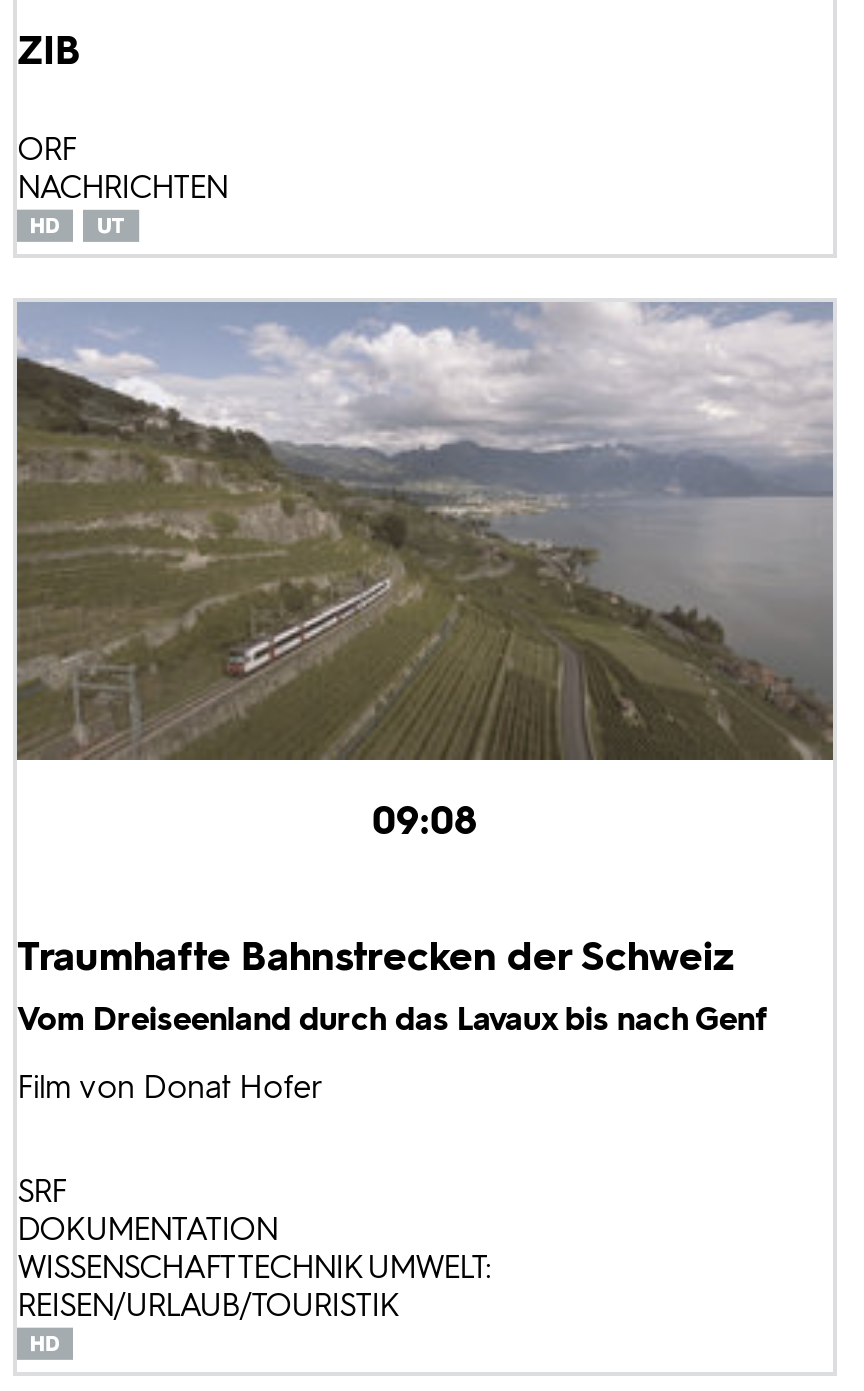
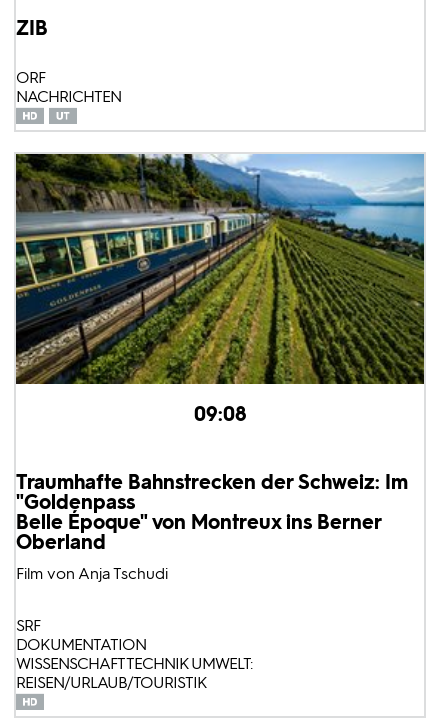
- [image]
+ [image]

- Traumhafte Bahnstrecken der Schweiz
- Vom Dreiseenland durch das Lavaux bis nach Genf
- Film von Donat Hofer
+ Traumhafte Bahnstrecken der Schweiz: Im
+ "Goldenpass
+ Belle Époque" von Montreux ins Berner
+ Oberland
+ Film von Anja Tschudi
